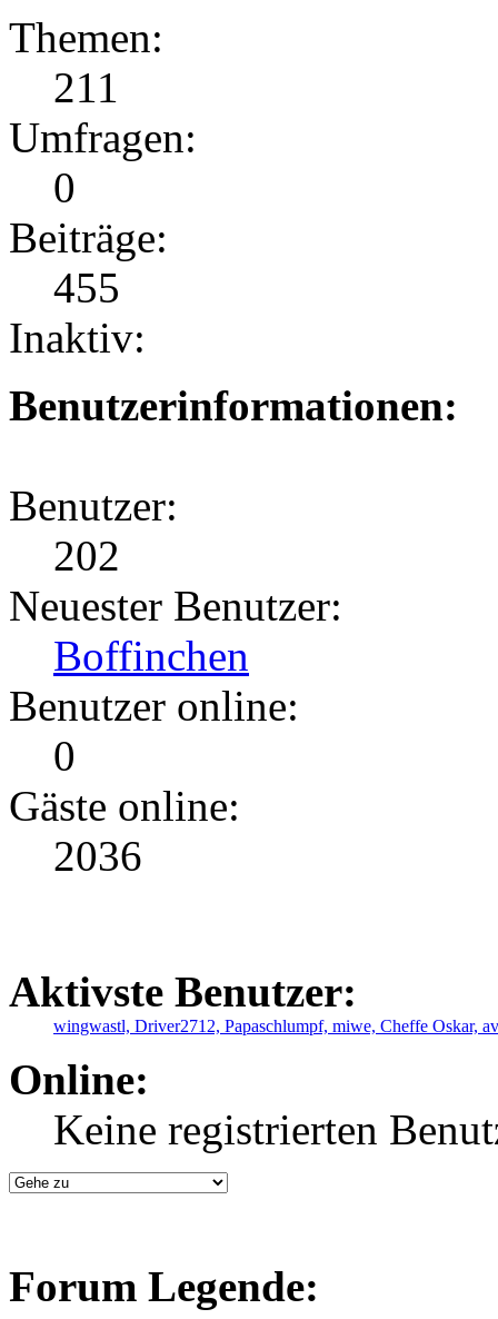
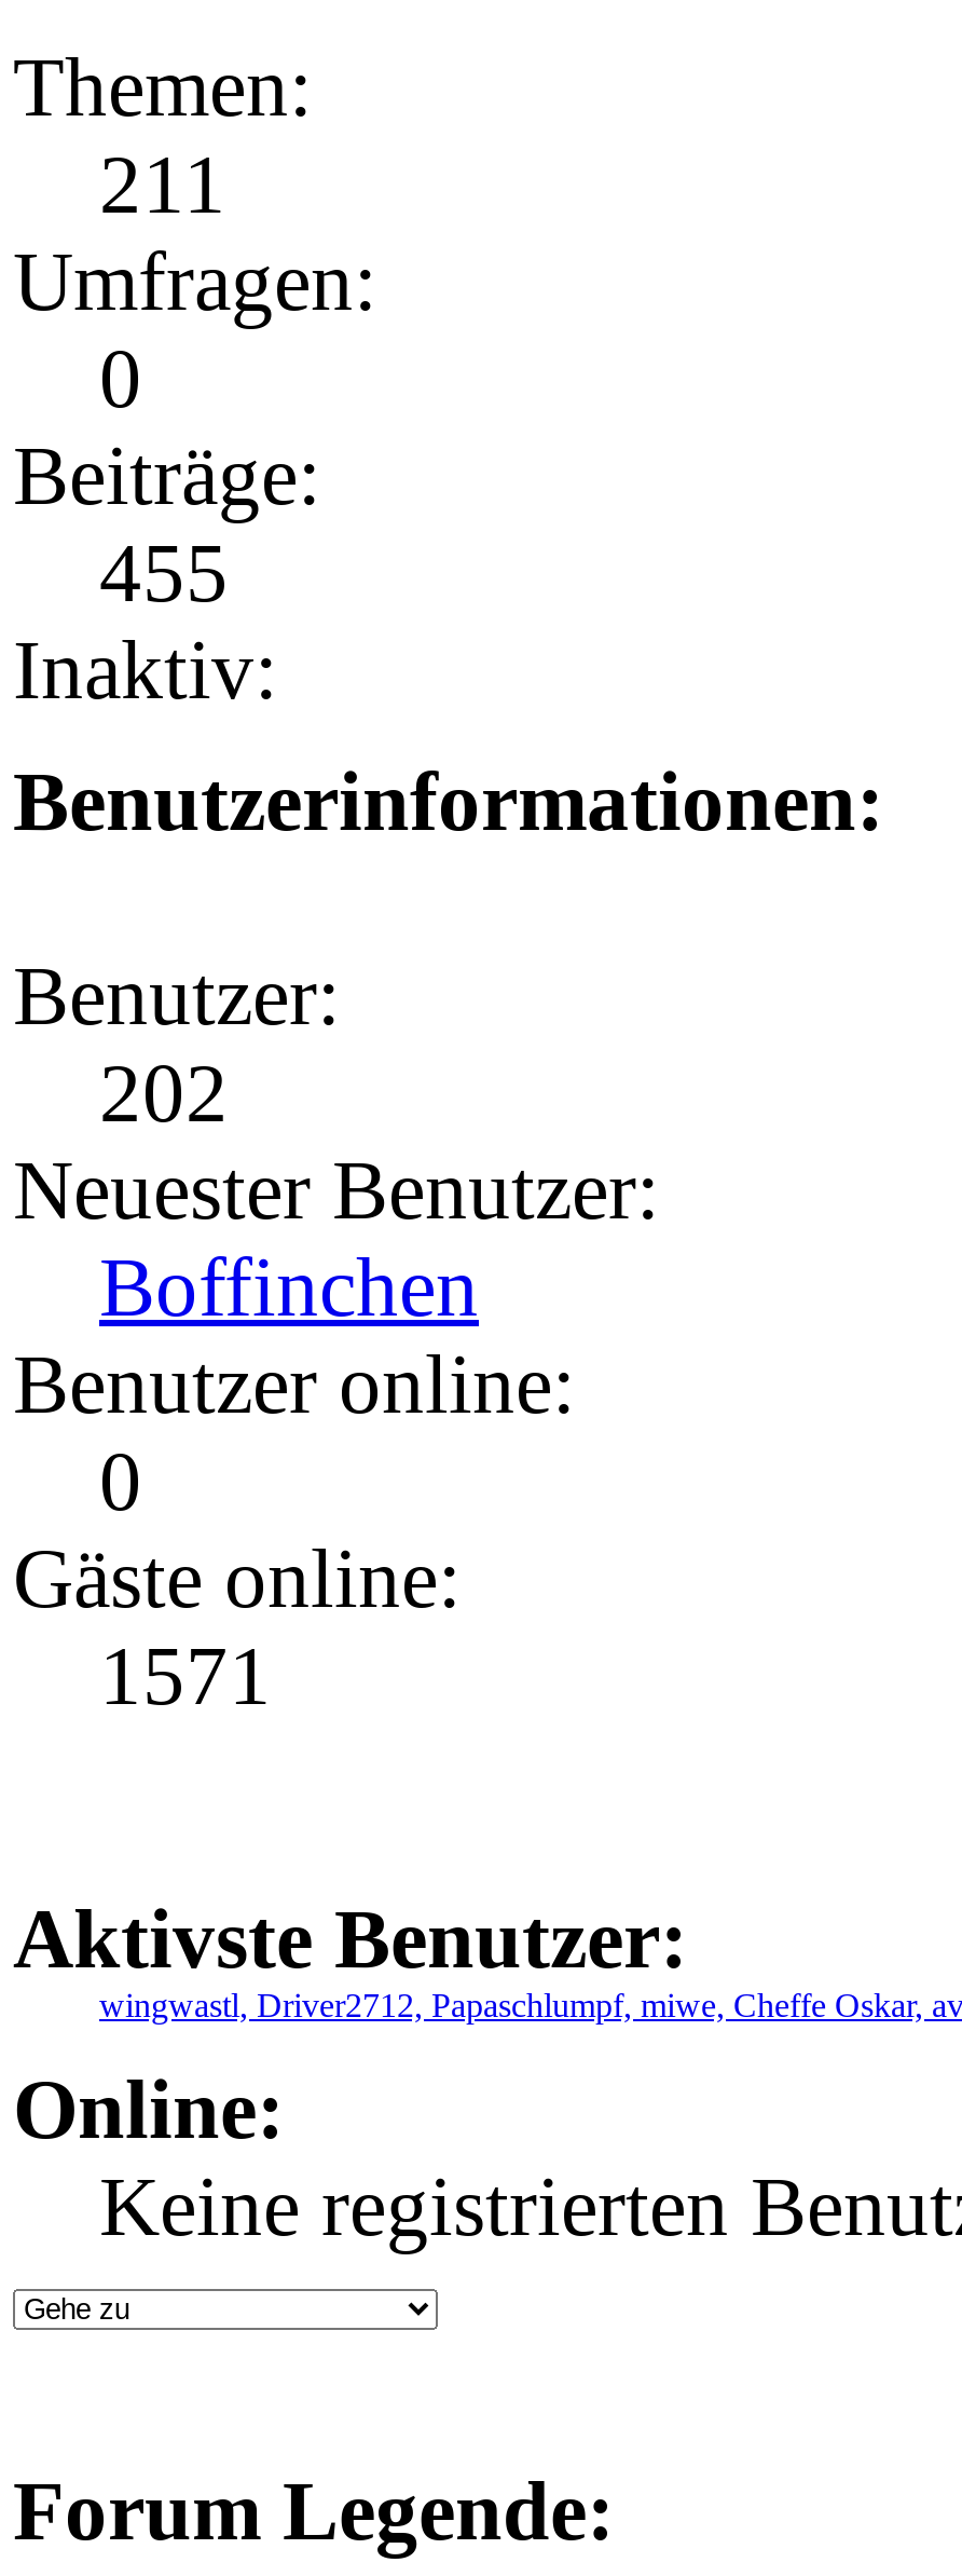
- 2036
+ 1571
